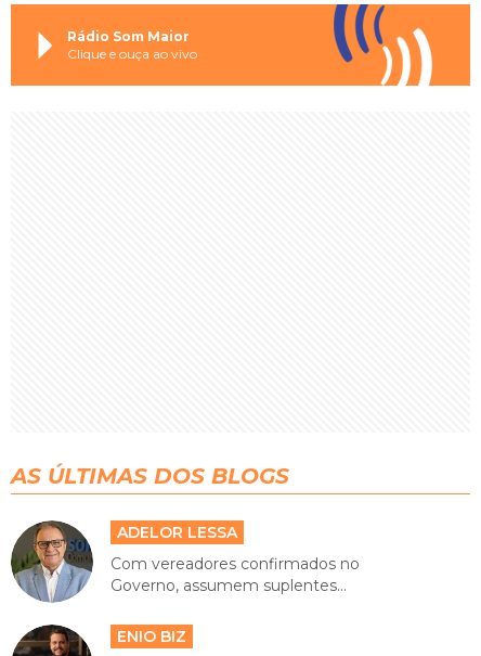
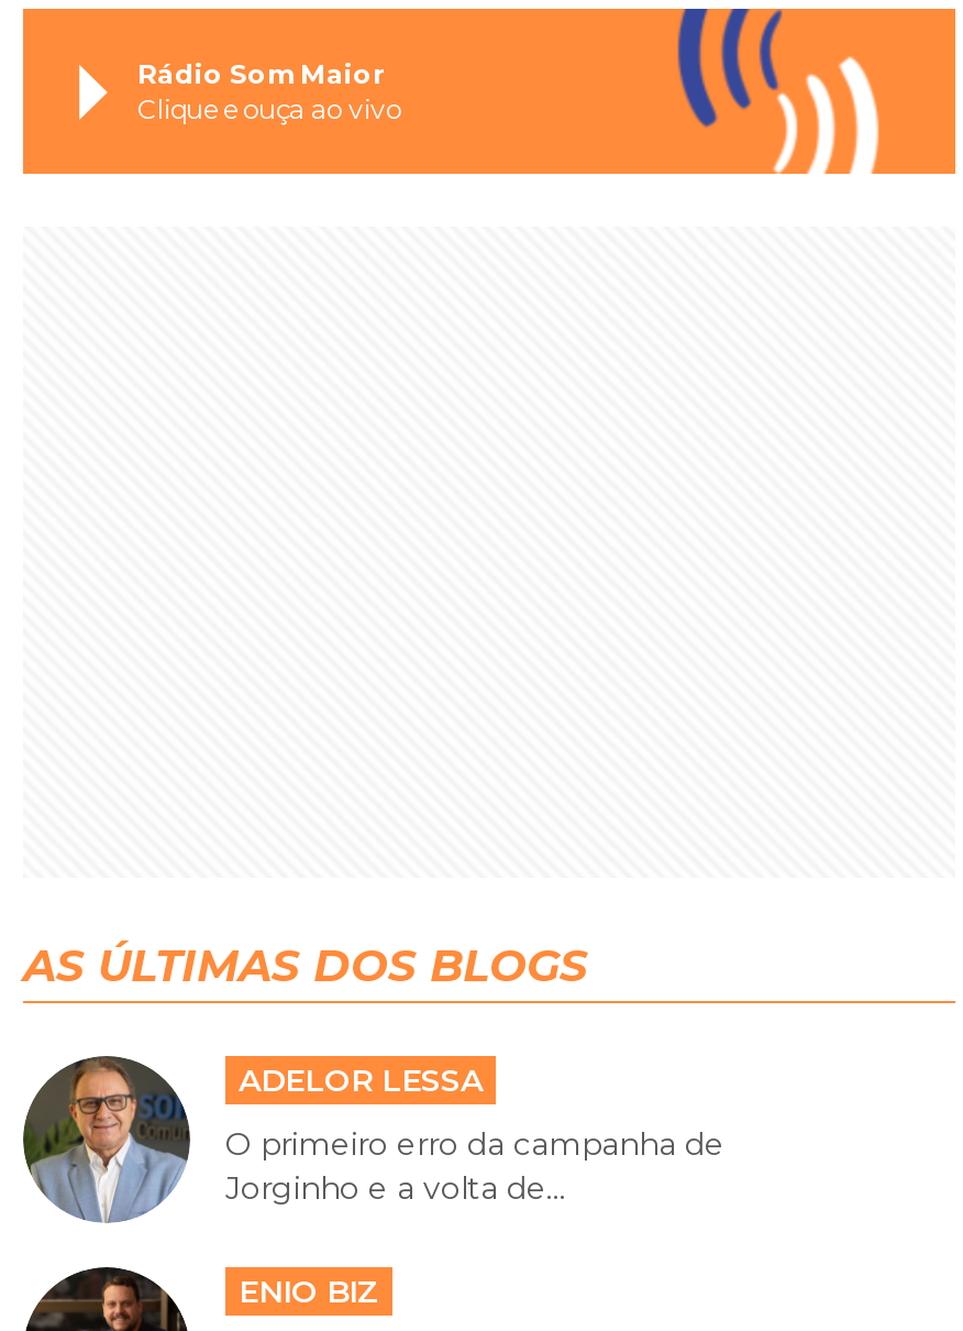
- Com vereadores confirmados no
- Governo, assumem suplentes...
+ O primeiro erro da campanha de
+ Jorginho e a volta de...
